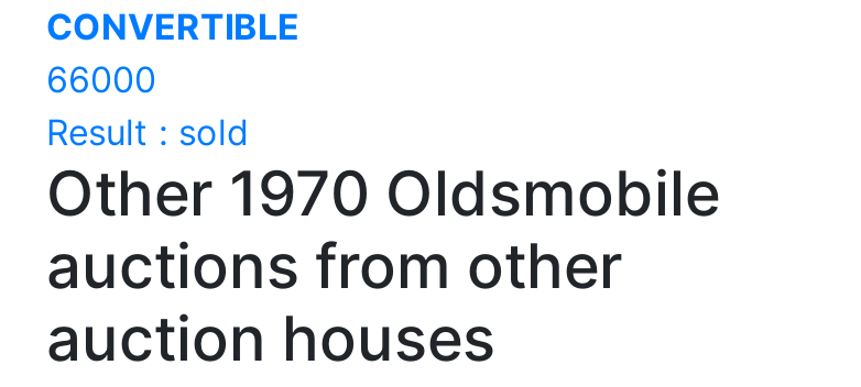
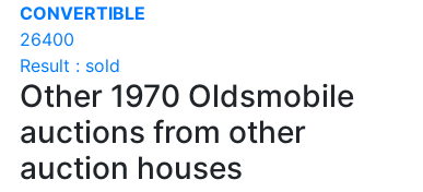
- 66000
+ 26400
